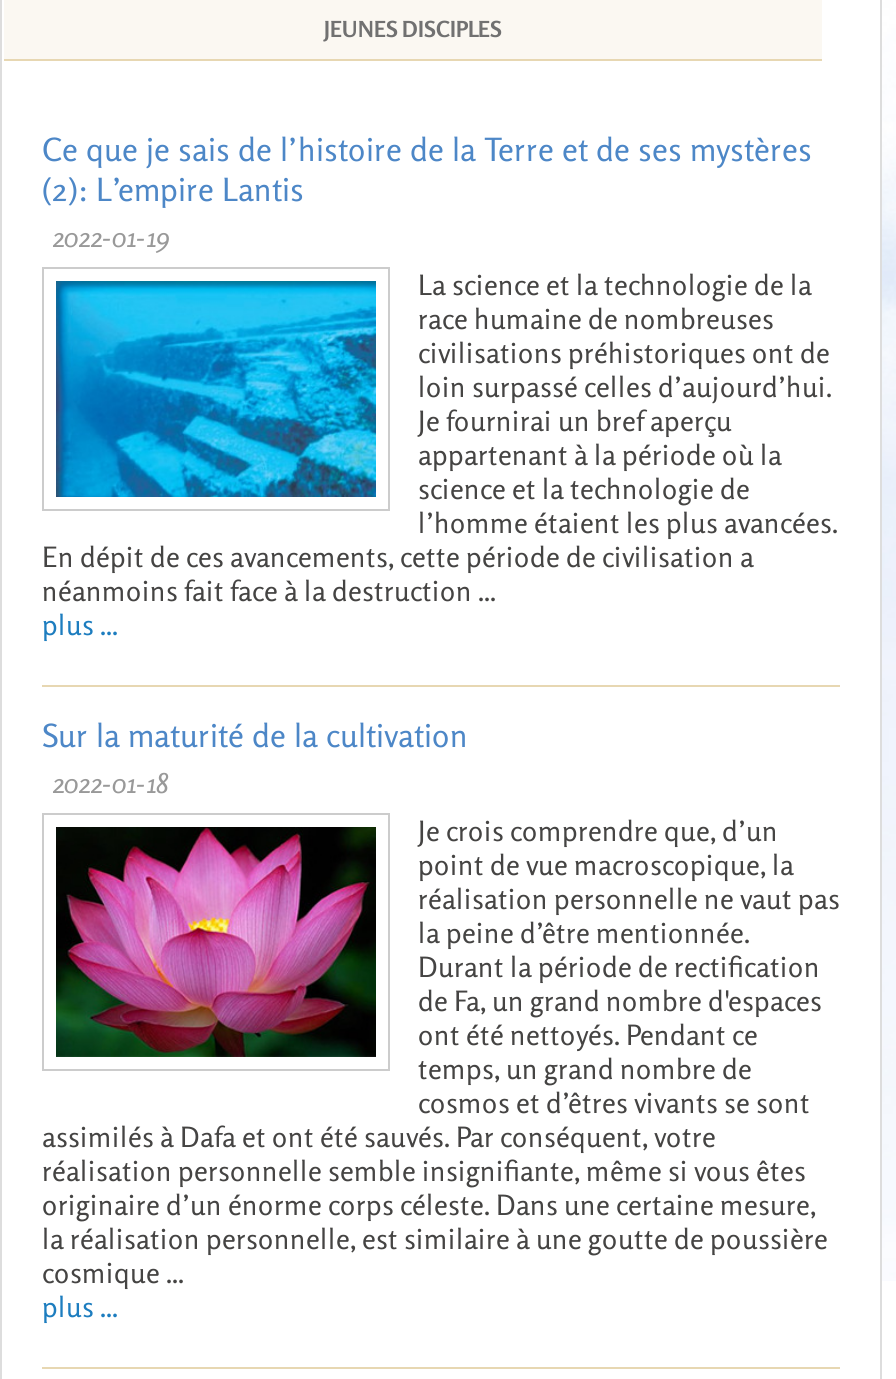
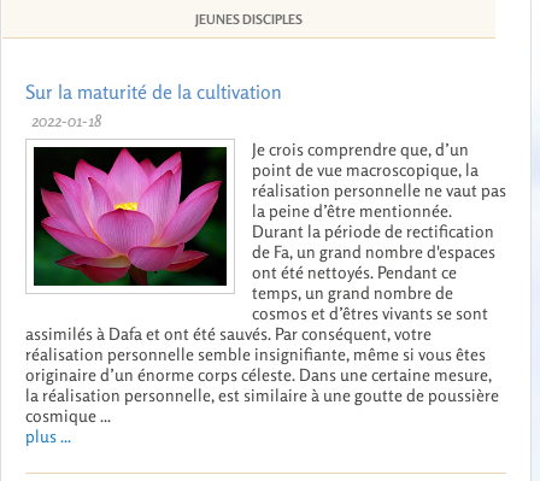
- [image]
- Ce que je sais de l’histoire de la Terre et de ses mystères
- (2): L’empire Lantis
- 2022-01-19
- La science et la technologie de la
- race humaine de nombreuses
- civilisations préhistoriques ont de
- loin surpassé celles d’aujourd’hui.
- Je fournirai un bref aperçu
- appartenant à la période où la
- science et la technologie de
- l’homme étaient les plus avancées.
- En dépit de ces avancements, cette période de civilisation a
- néanmoins fait face à la destruction ...
- plus ...
